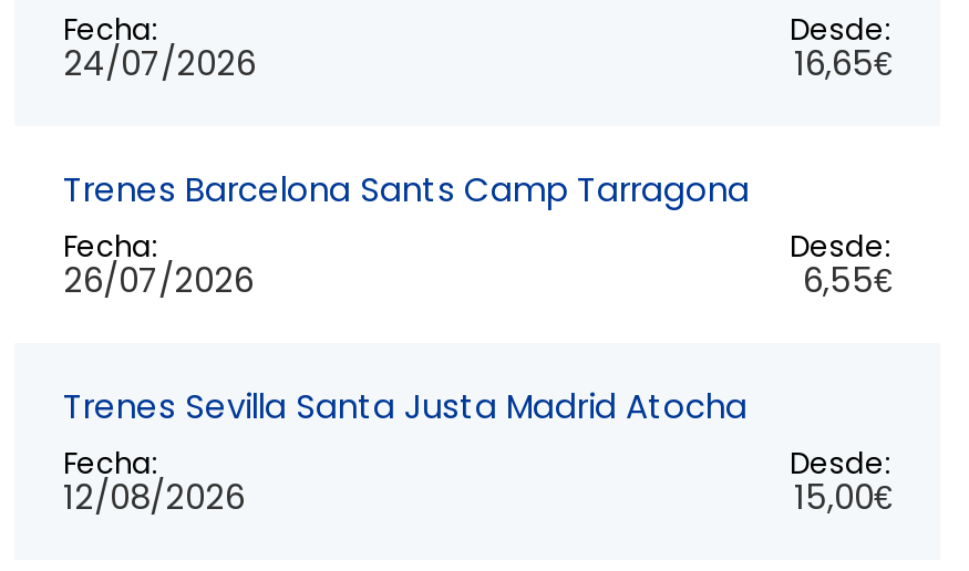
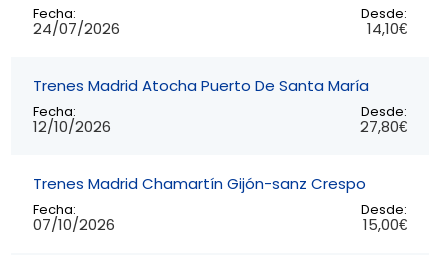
- 16,65€
+ 14,10€

- Trenes Barcelona Sants Camp Tarragona
+ Trenes Madrid Atocha Puerto De Santa María

- 26/07/2026
+ 12/10/2026

- 6,55€
+ 27,80€

- Trenes Sevilla Santa Justa Madrid Atocha
+ Trenes Madrid Chamartín Gijón-sanz Crespo

- 12/08/2026
+ 07/10/2026
